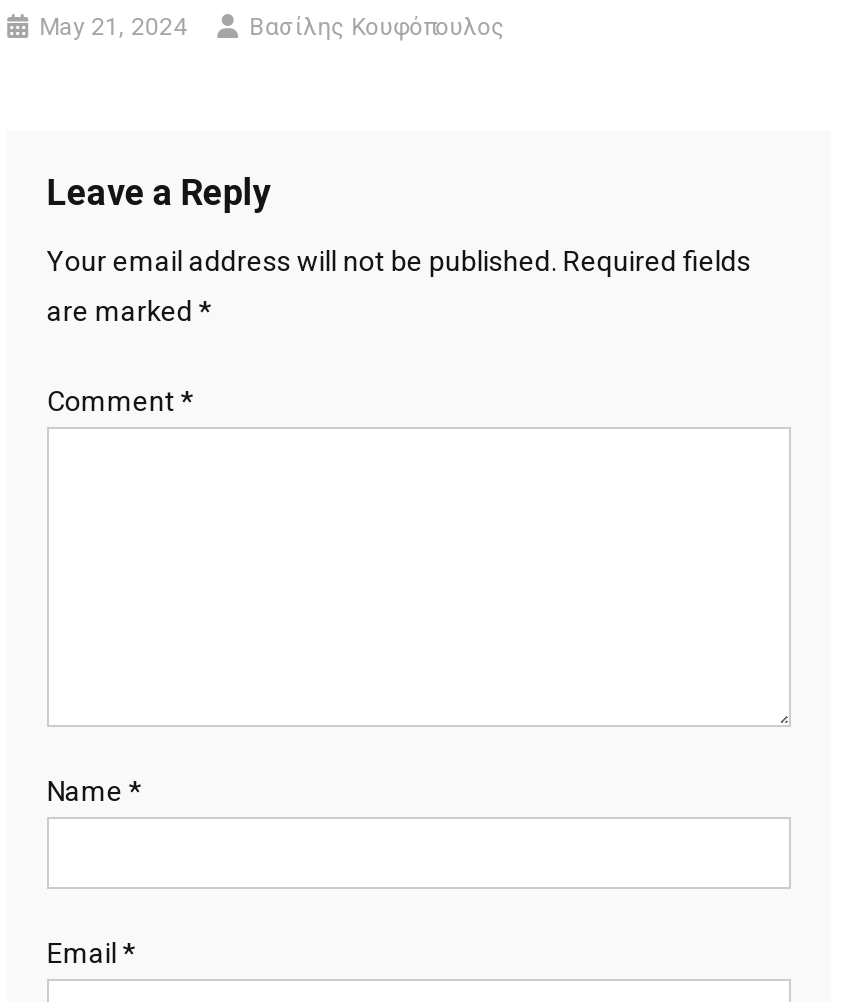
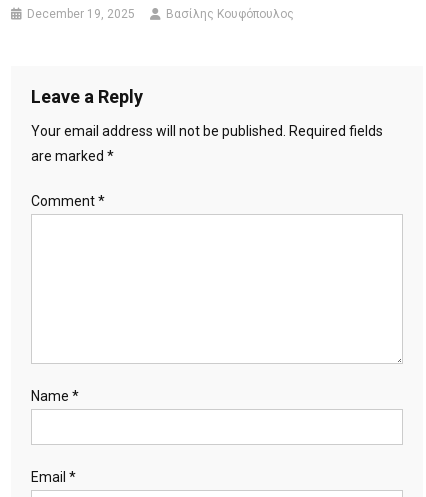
- May 21, 2024
+ December 19, 2025
